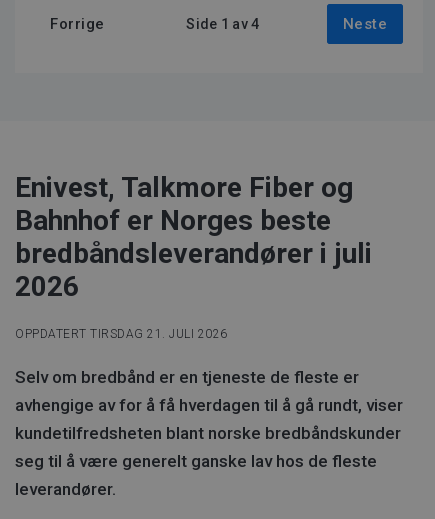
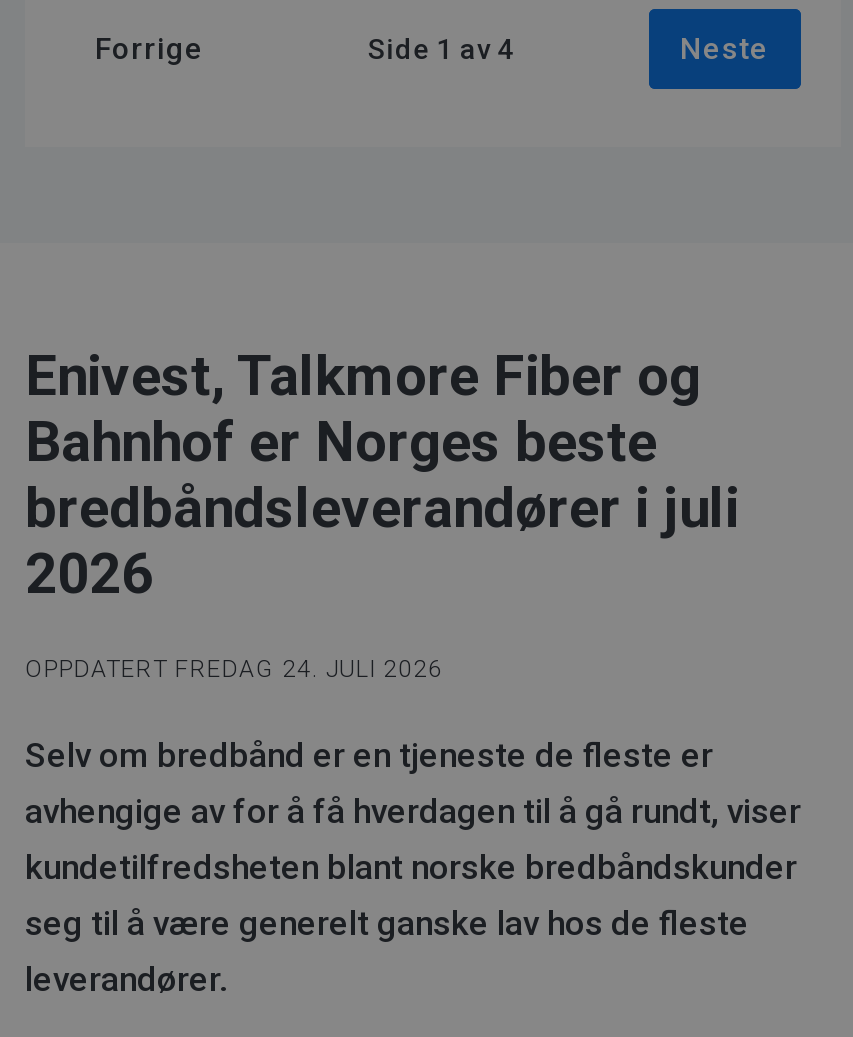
- OPPDATERT TIRSDAG 21. JULI 2026
+ OPPDATERT FREDAG 24. JULI 2026
